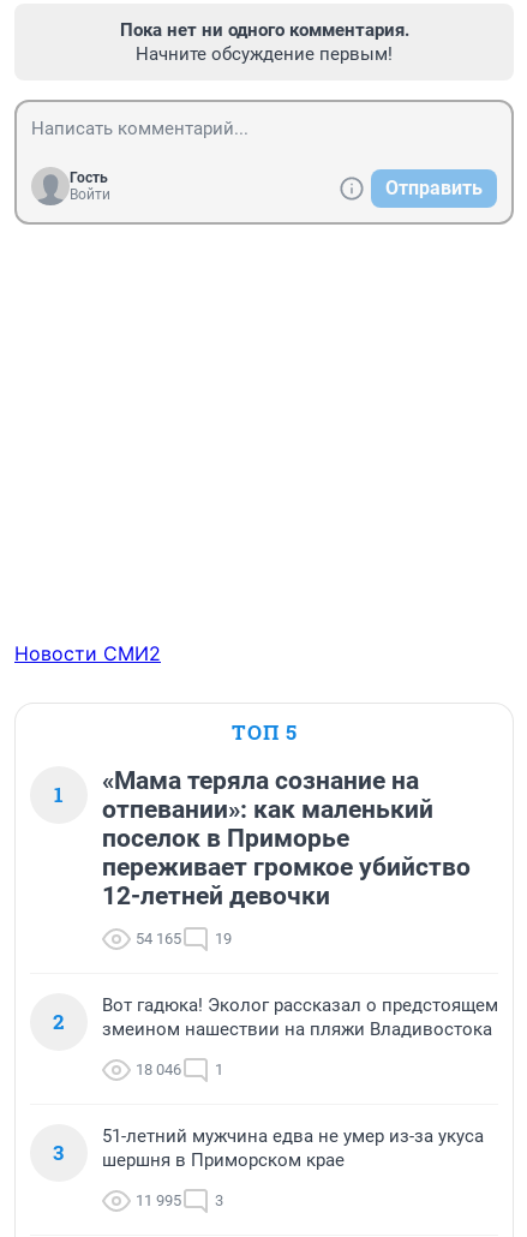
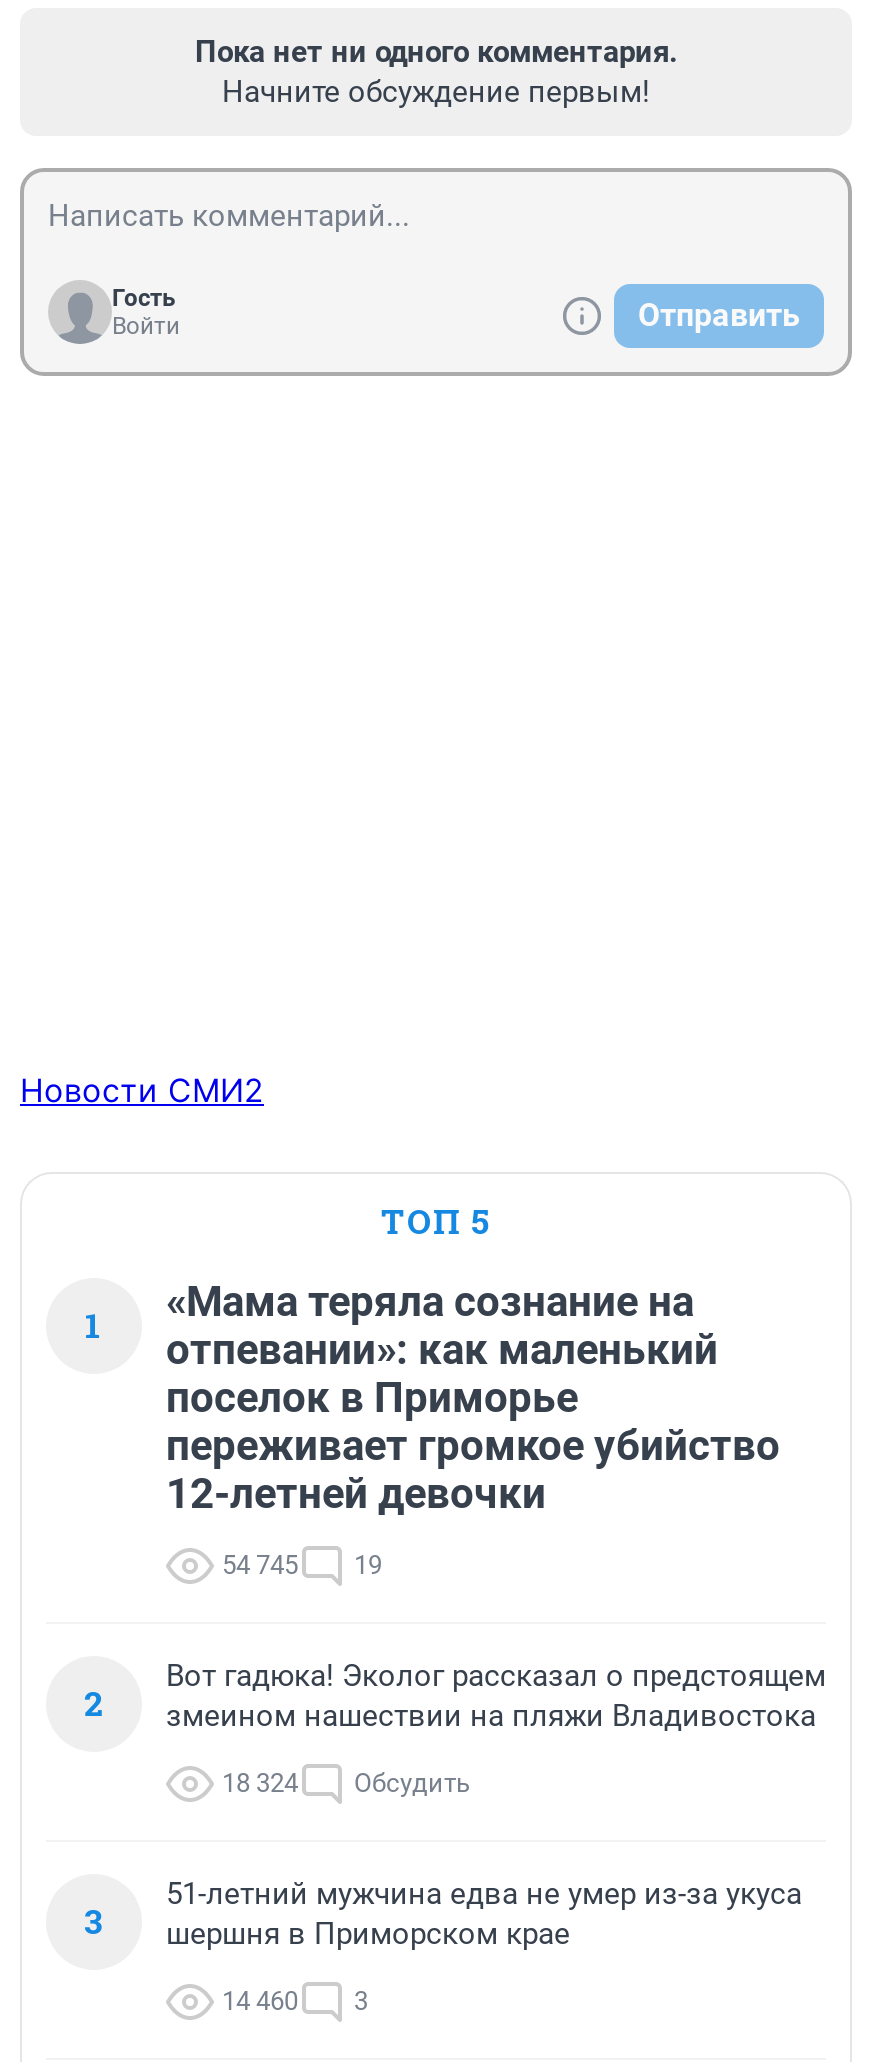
- 54 165 19
+ 54 745 19

- 18 046
- 1
+ 18 324
+ Обсудить

- 11 995 3
+ 14 460 3
